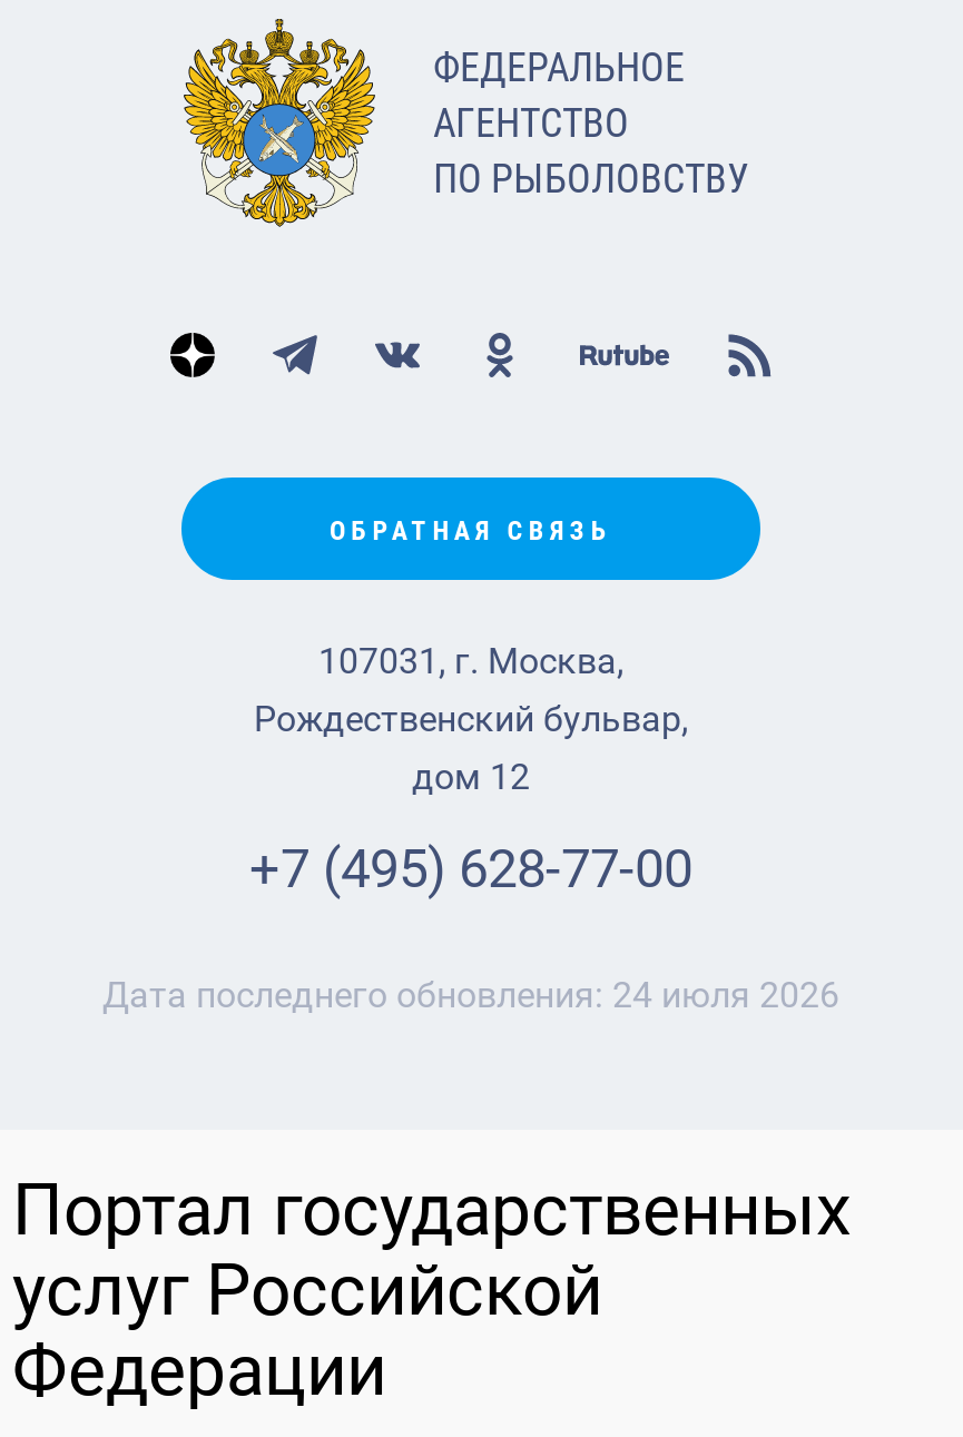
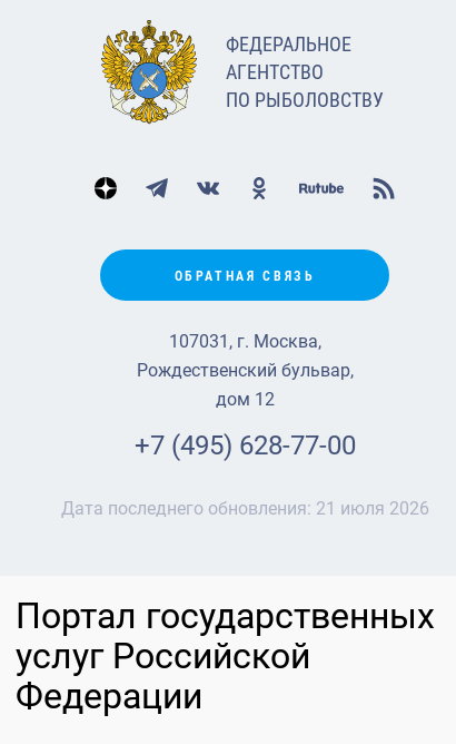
- Дата последнего обновления: 24 июля 2026
+ Дата последнего обновления: 21 июля 2026
